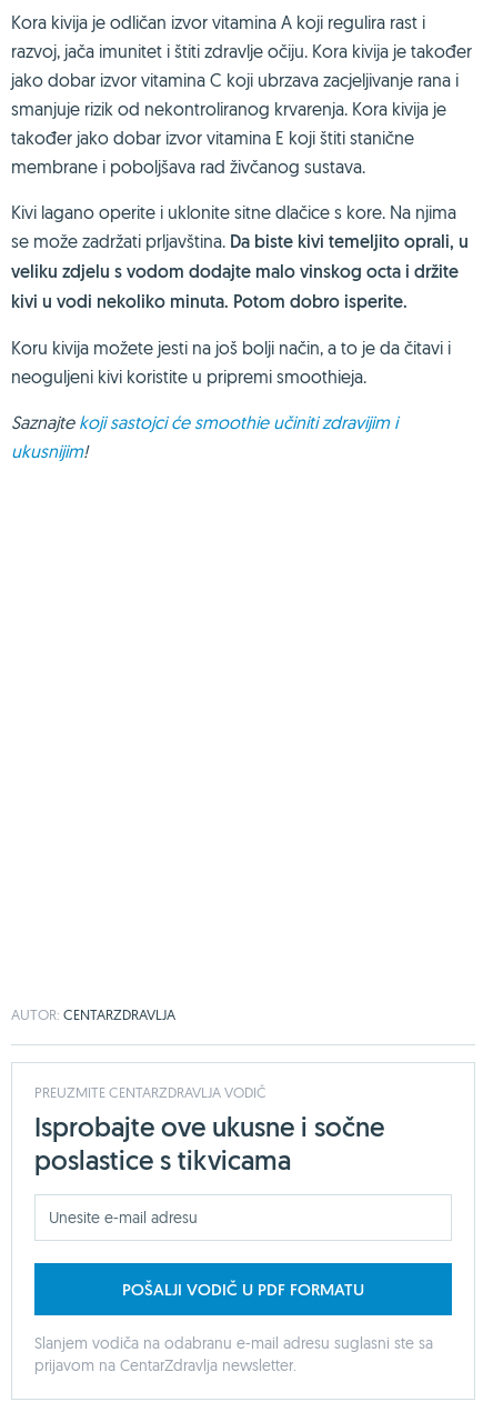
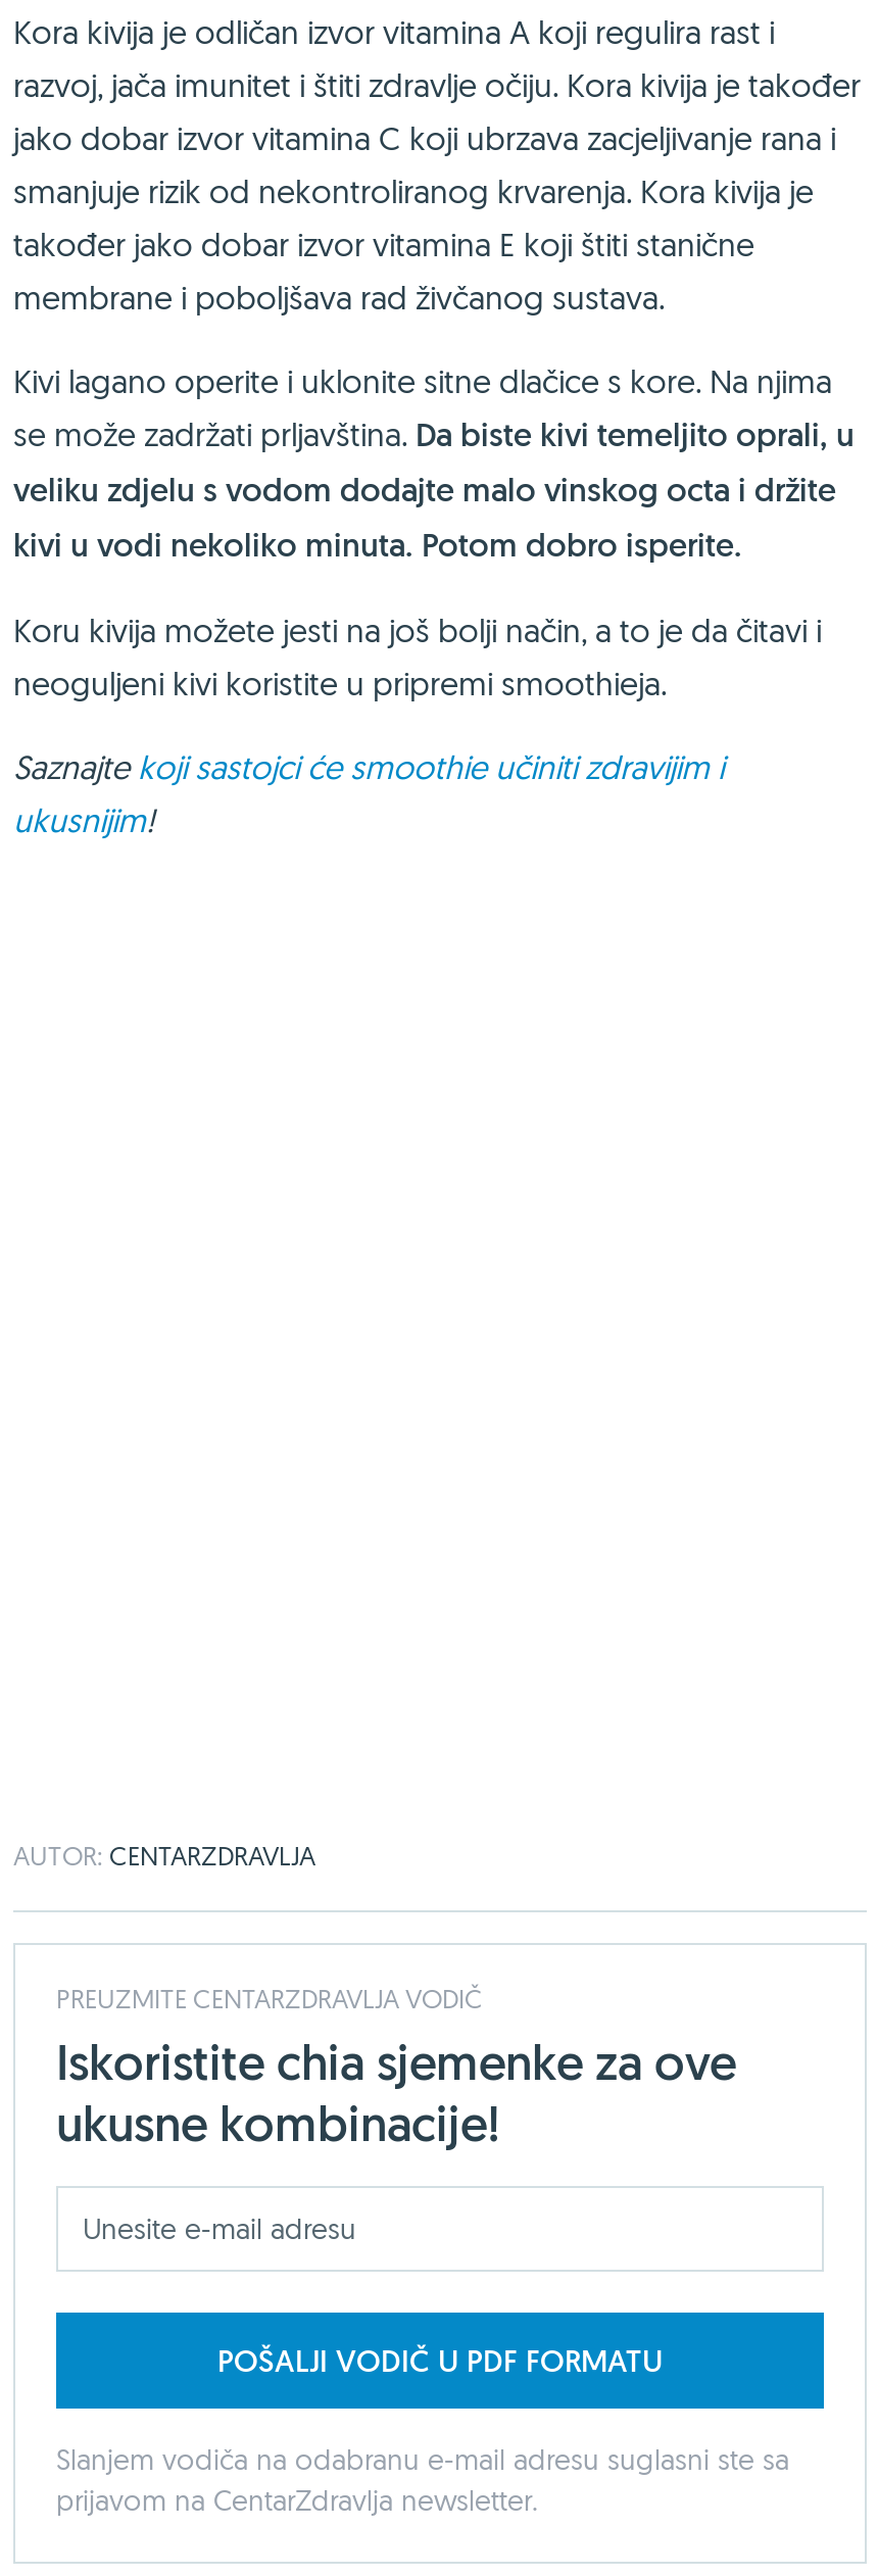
- Isprobajte ove ukusne i sočne
- poslastice s tikvicama
+ Iskoristite chia sjemenke za ove
+ ukusne kombinacije!
